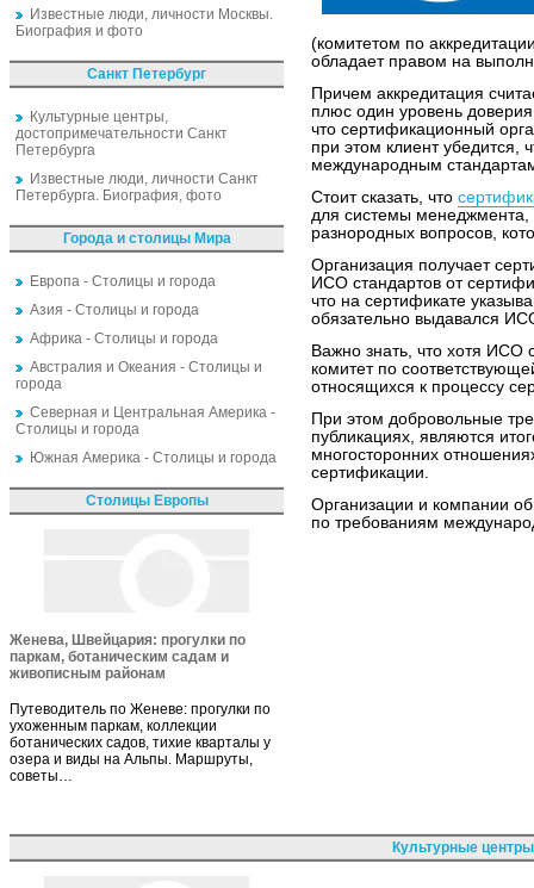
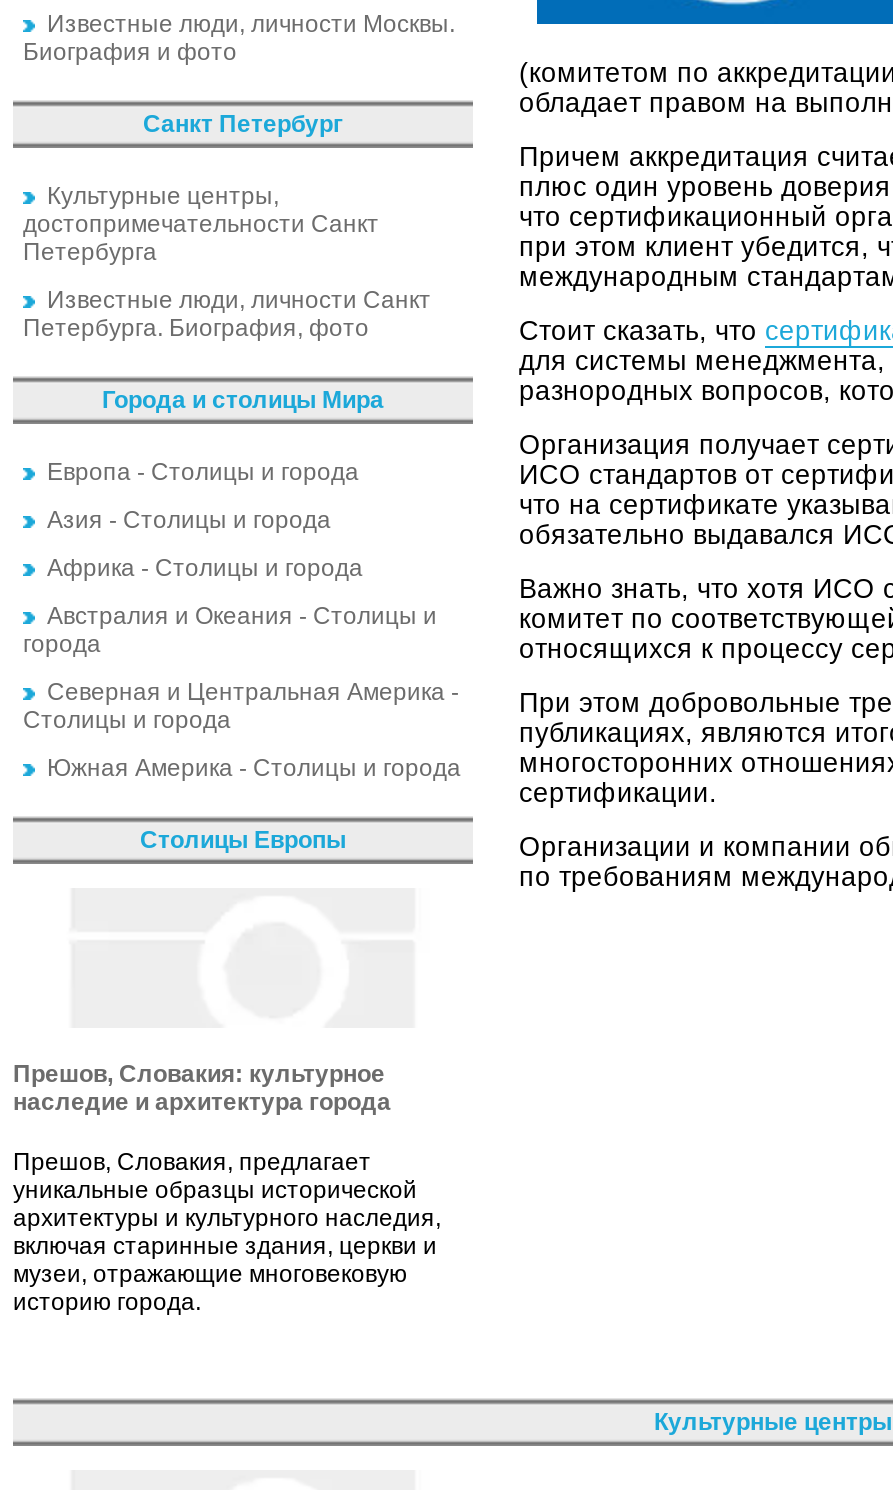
- Женева, Швейцария: прогулки по
- паркам, ботаническим садам и
- живописным районам
+ Прешов, Словакия: культурное
+ наследие и архитектура города

- Путеводитель по Женеве: прогулки по
- ухоженным паркам, коллекции
- ботанических садов, тихие кварталы у
- озера и виды на Альпы. Маршруты,
- советы…
+ Прешов, Словакия, предлагает
+ уникальные образцы исторической
+ архитектуры и культурного наследия,
+ включая старинные здания, церкви и
+ музеи, отражающие многовековую
+ историю города.
